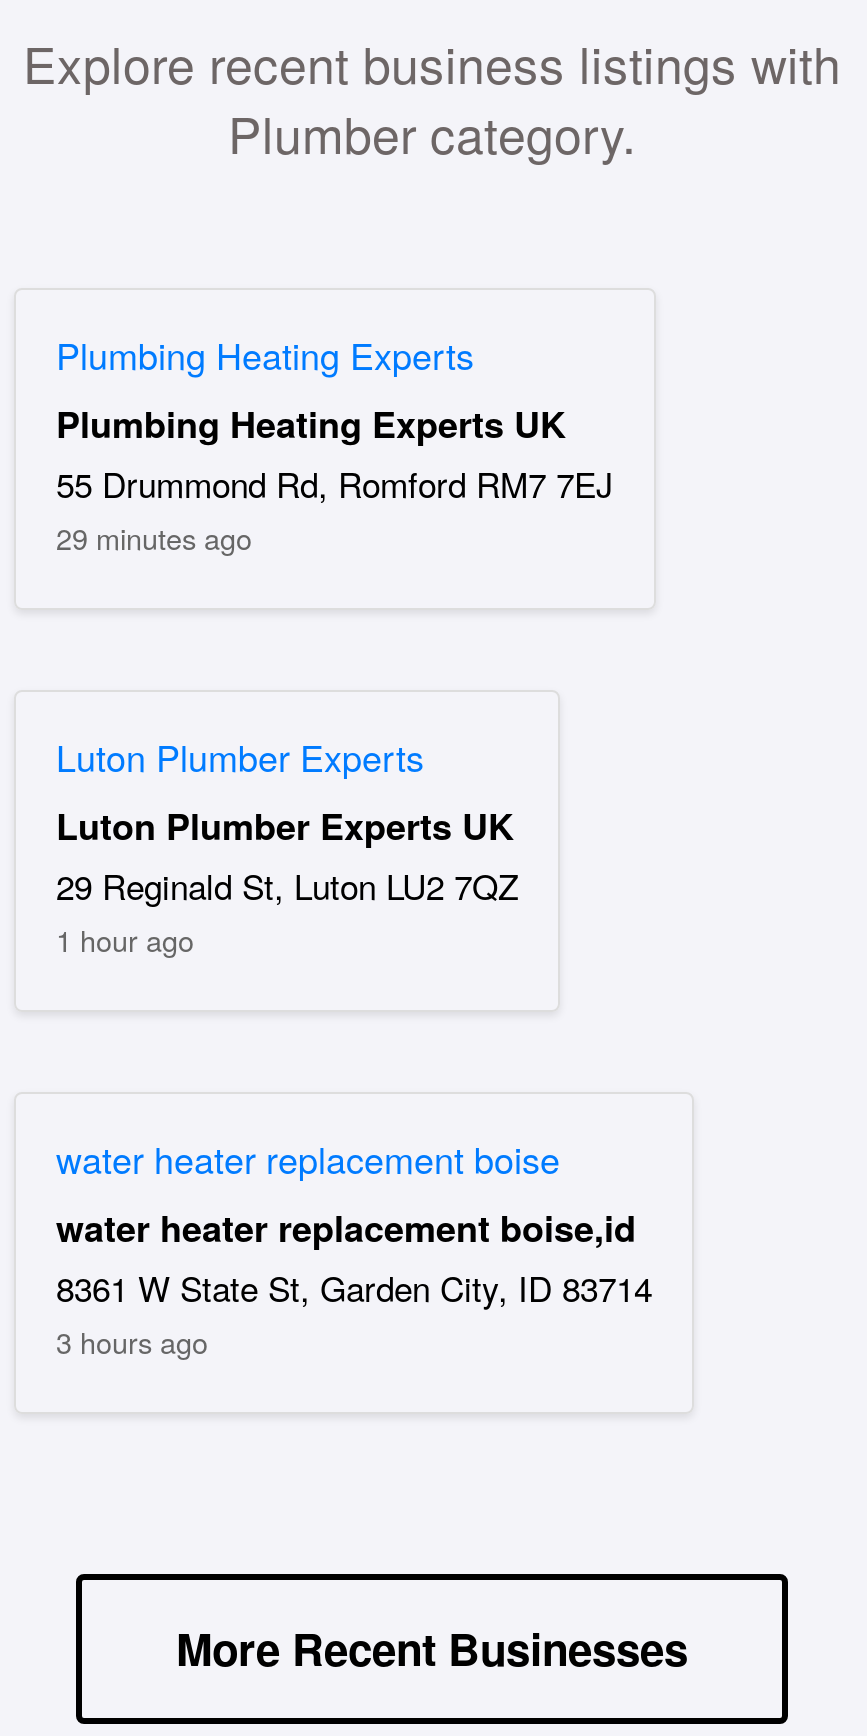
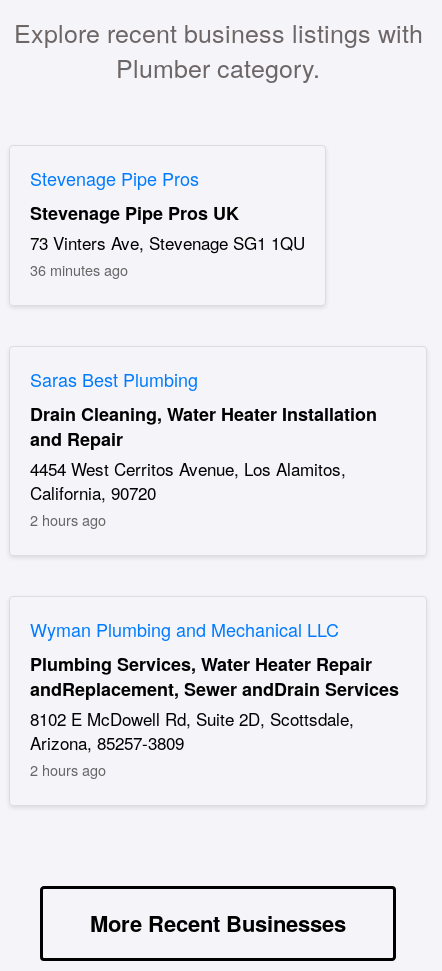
- Plumbing Heating Experts
- Plumbing Heating Experts UK
- 55 Drummond Rd, Romford RM7 7EJ
- 29 minutes ago
+ Stevenage Pipe Pros
+ Stevenage Pipe Pros UK
+ 73 Vinters Ave, Stevenage SG1 1QU
+ 36 minutes ago

- Luton Plumber Experts
- Luton Plumber Experts UK
- 29 Reginald St, Luton LU2 7QZ
- 1 hour ago
+ Saras Best Plumbing
+ Drain Cleaning, Water Heater Installation
+ and Repair
+ 4454 West Cerritos Avenue, Los Alamitos,
+ California, 90720
+ 2 hours ago

- water heater replacement boise
- water heater replacement boise,id
- 8361 W State St, Garden City, ID 83714
- 3 hours ago
+ Wyman Plumbing and Mechanical LLC
+ Plumbing Services, Water Heater Repair
+ andReplacement, Sewer andDrain Services
+ 8102 E McDowell Rd, Suite 2D, Scottsdale,
+ Arizona, 85257-3809
+ 2 hours ago
